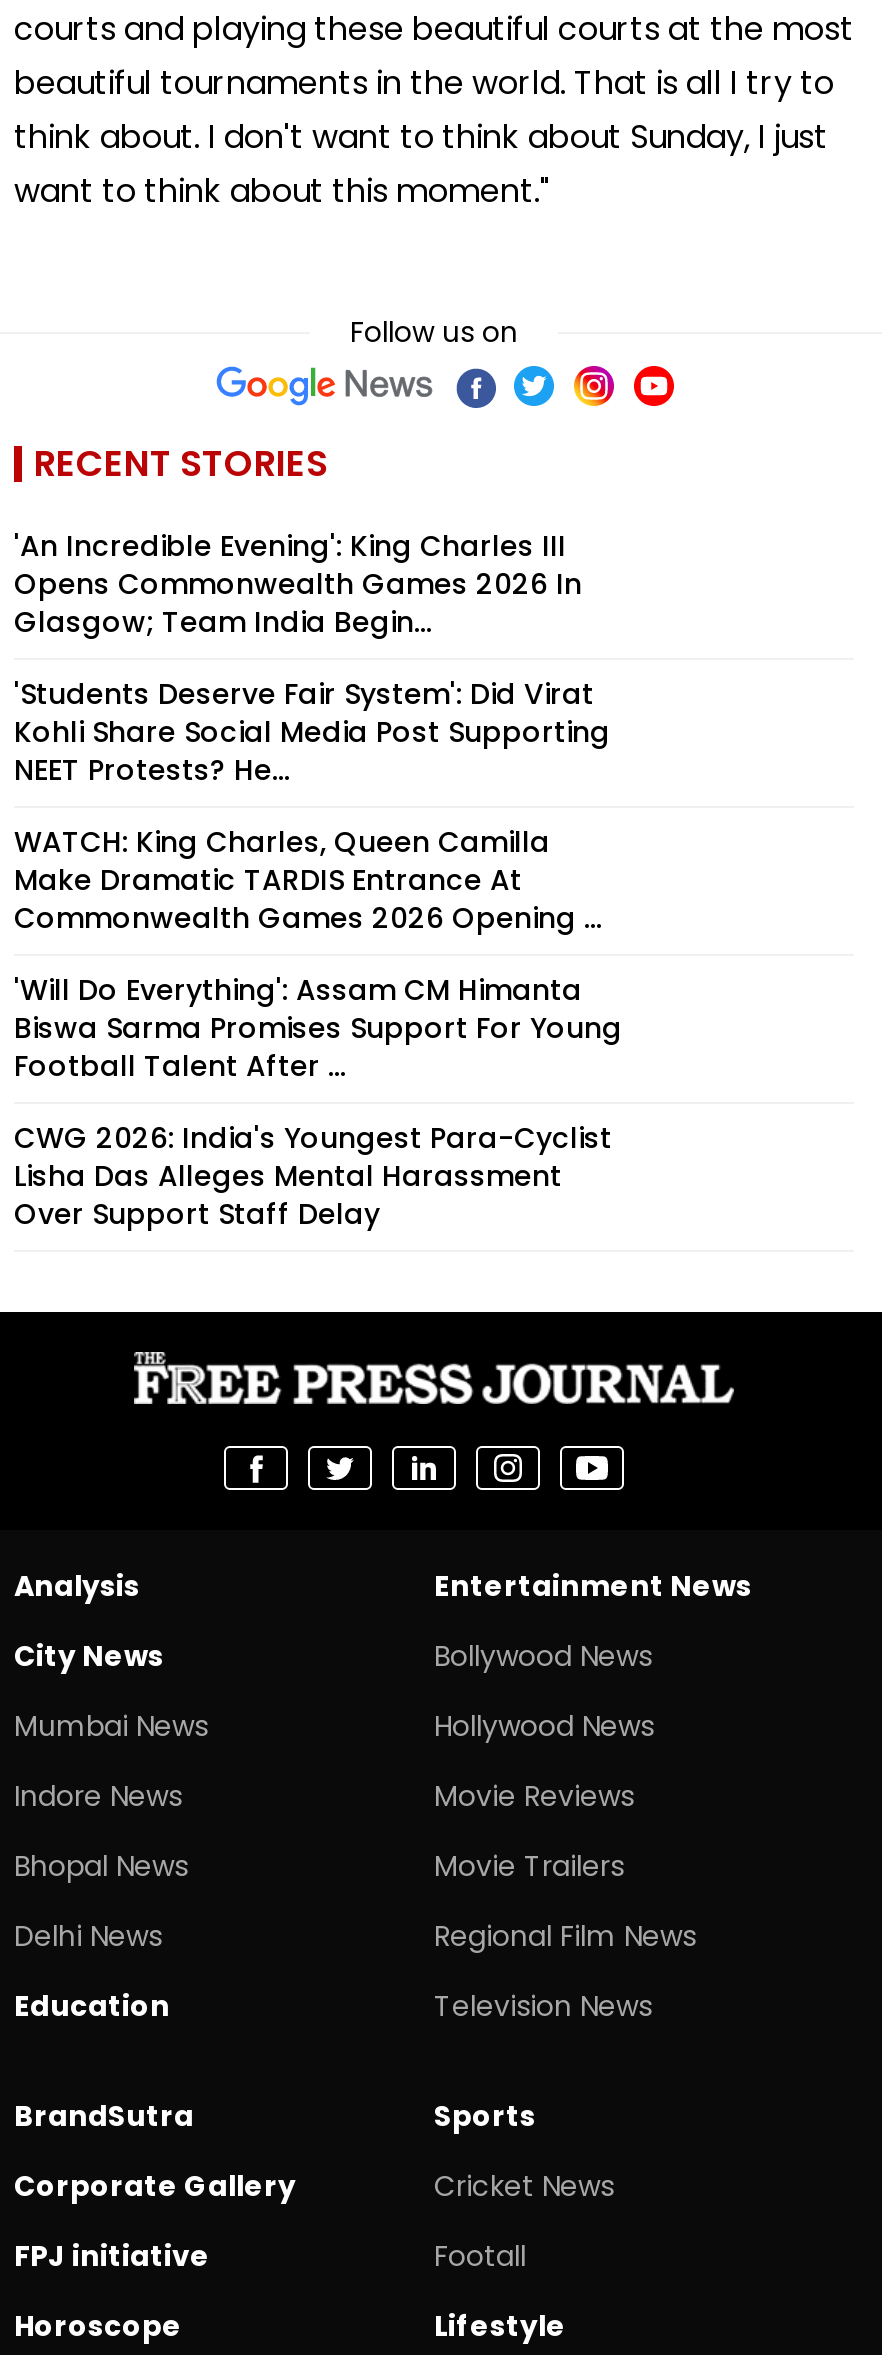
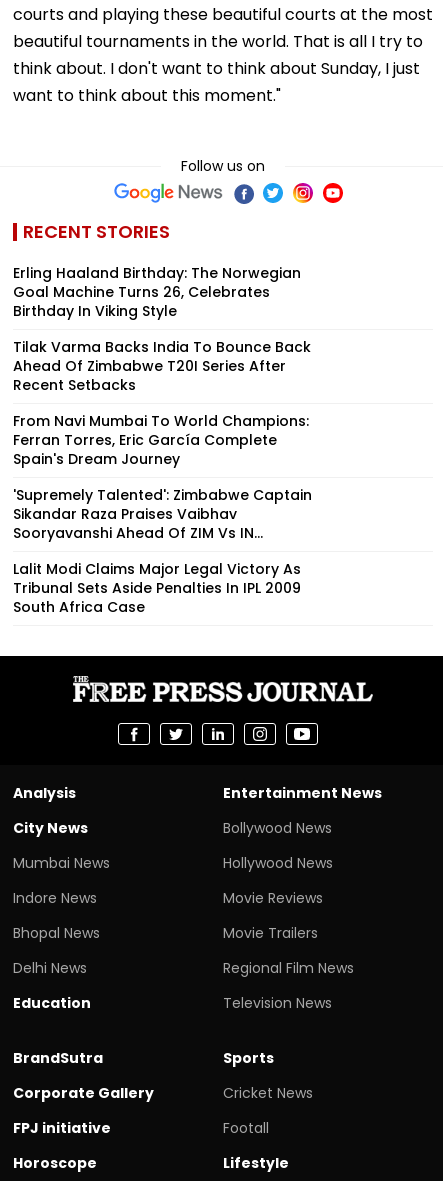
- 'An Incredible Evening': King Charles III
- Opens Commonwealth Games 2026 In
- Glasgow; Team India Begin...
+ Erling Haaland Birthday: The Norwegian
+ Goal Machine Turns 26, Celebrates
+ Birthday In Viking Style

- 'Students Deserve Fair System': Did Virat
- Kohli Share Social Media Post Supporting
- NEET Protests? He...
+ Tilak Varma Backs India To Bounce Back
+ Ahead Of Zimbabwe T20I Series After
+ Recent Setbacks

- WATCH: King Charles, Queen Camilla
- Make Dramatic TARDIS Entrance At
- Commonwealth Games 2026 Opening ...
+ From Navi Mumbai To World Champions:
+ Ferran Torres, Eric García Complete
+ Spain's Dream Journey

- 'Will Do Everything': Assam CM Himanta
- Biswa Sarma Promises Support For Young
- Football Talent After ...
+ 'Supremely Talented': Zimbabwe Captain
+ Sikandar Raza Praises Vaibhav
+ Sooryavanshi Ahead Of ZIM Vs IN...

- CWG 2026: India's Youngest Para-Cyclist
- Lisha Das Alleges Mental Harassment
- Over Support Staff Delay
+ Lalit Modi Claims Major Legal Victory As
+ Tribunal Sets Aside Penalties In IPL 2009
+ South Africa Case
